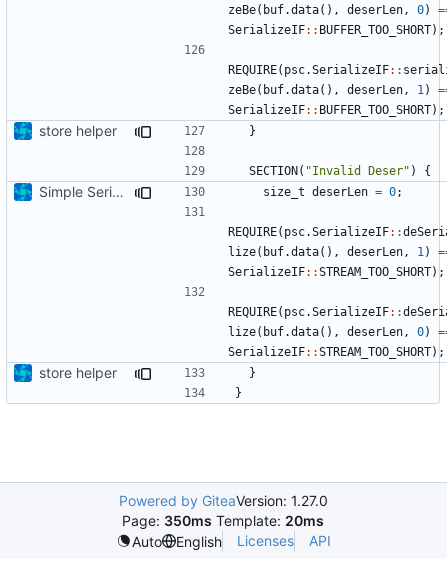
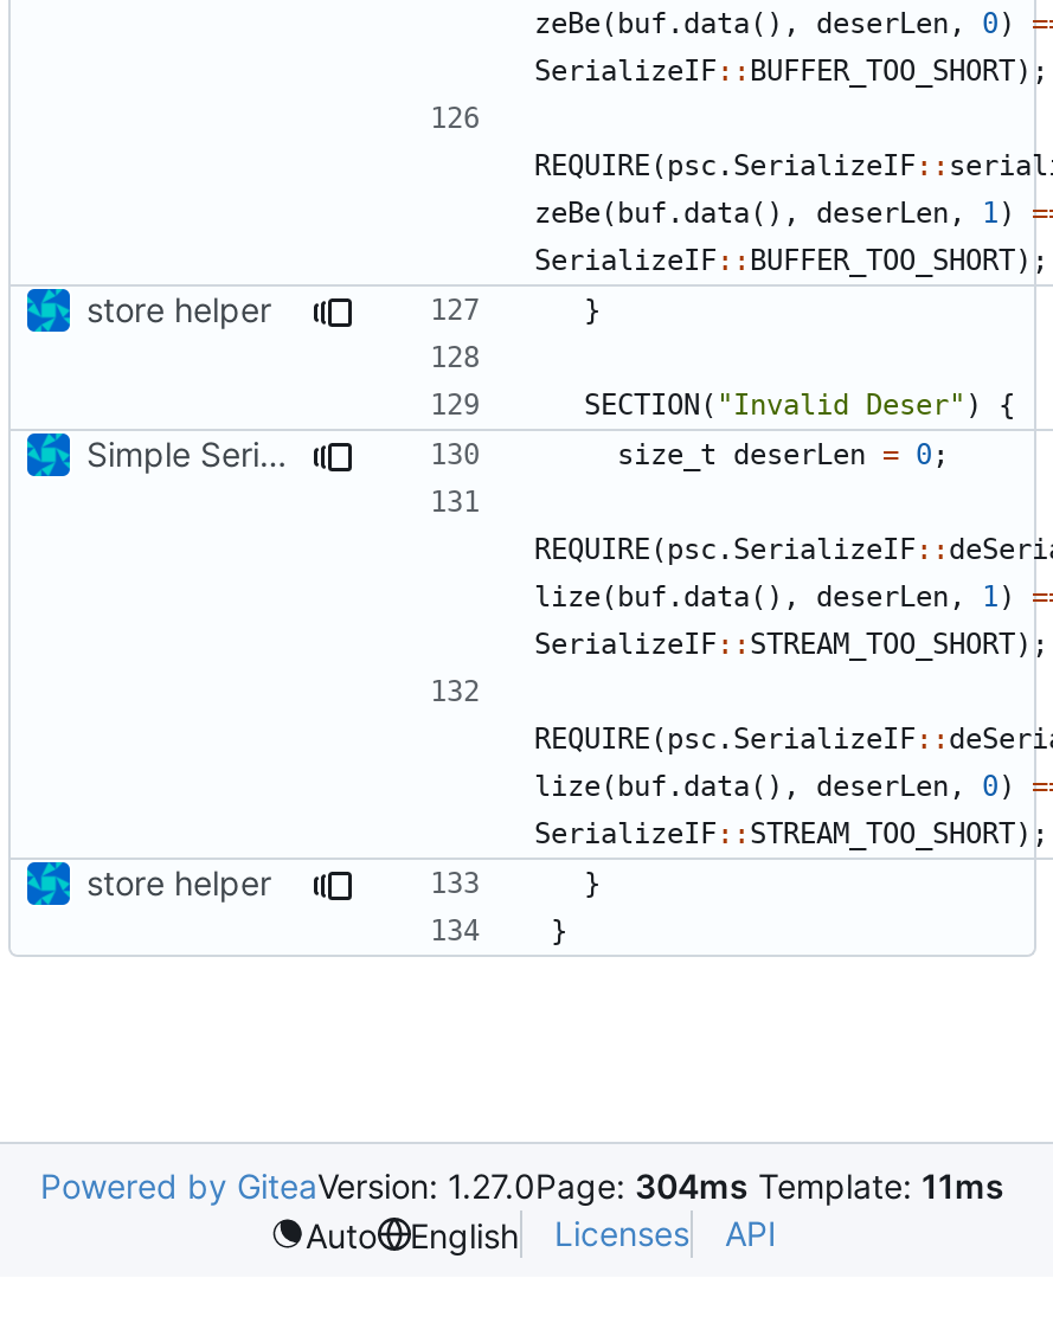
- Powered by GiteaVersion: 1.27.0
- Page: 350ms Template: 20ms
+ Powered by GiteaVersion: 1.27.0Page: 304ms Template: 11ms
